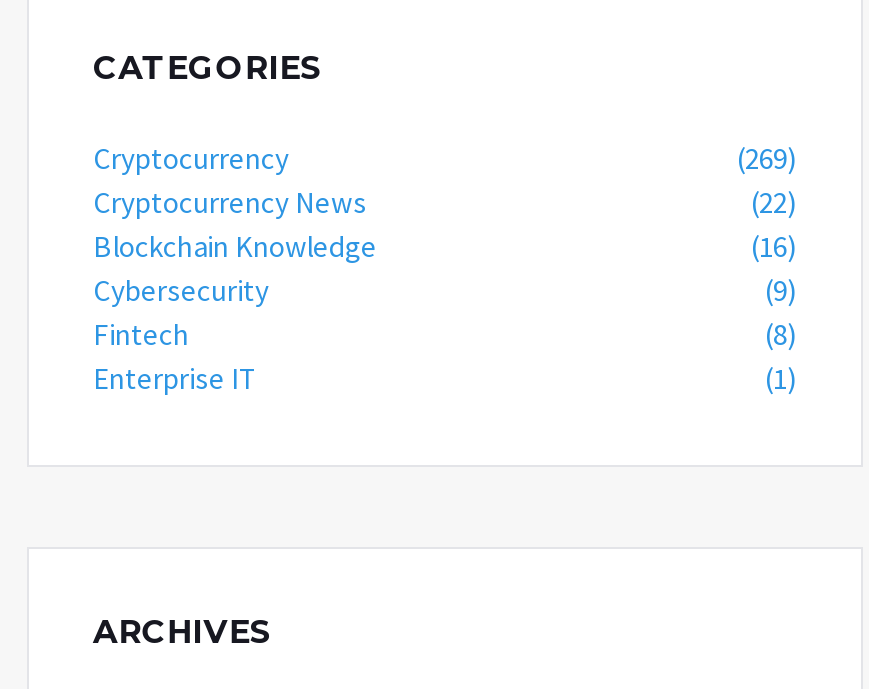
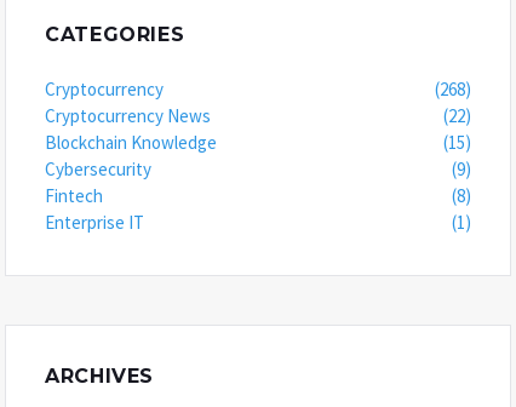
- (269)
+ (268)

- (16)
+ (15)
